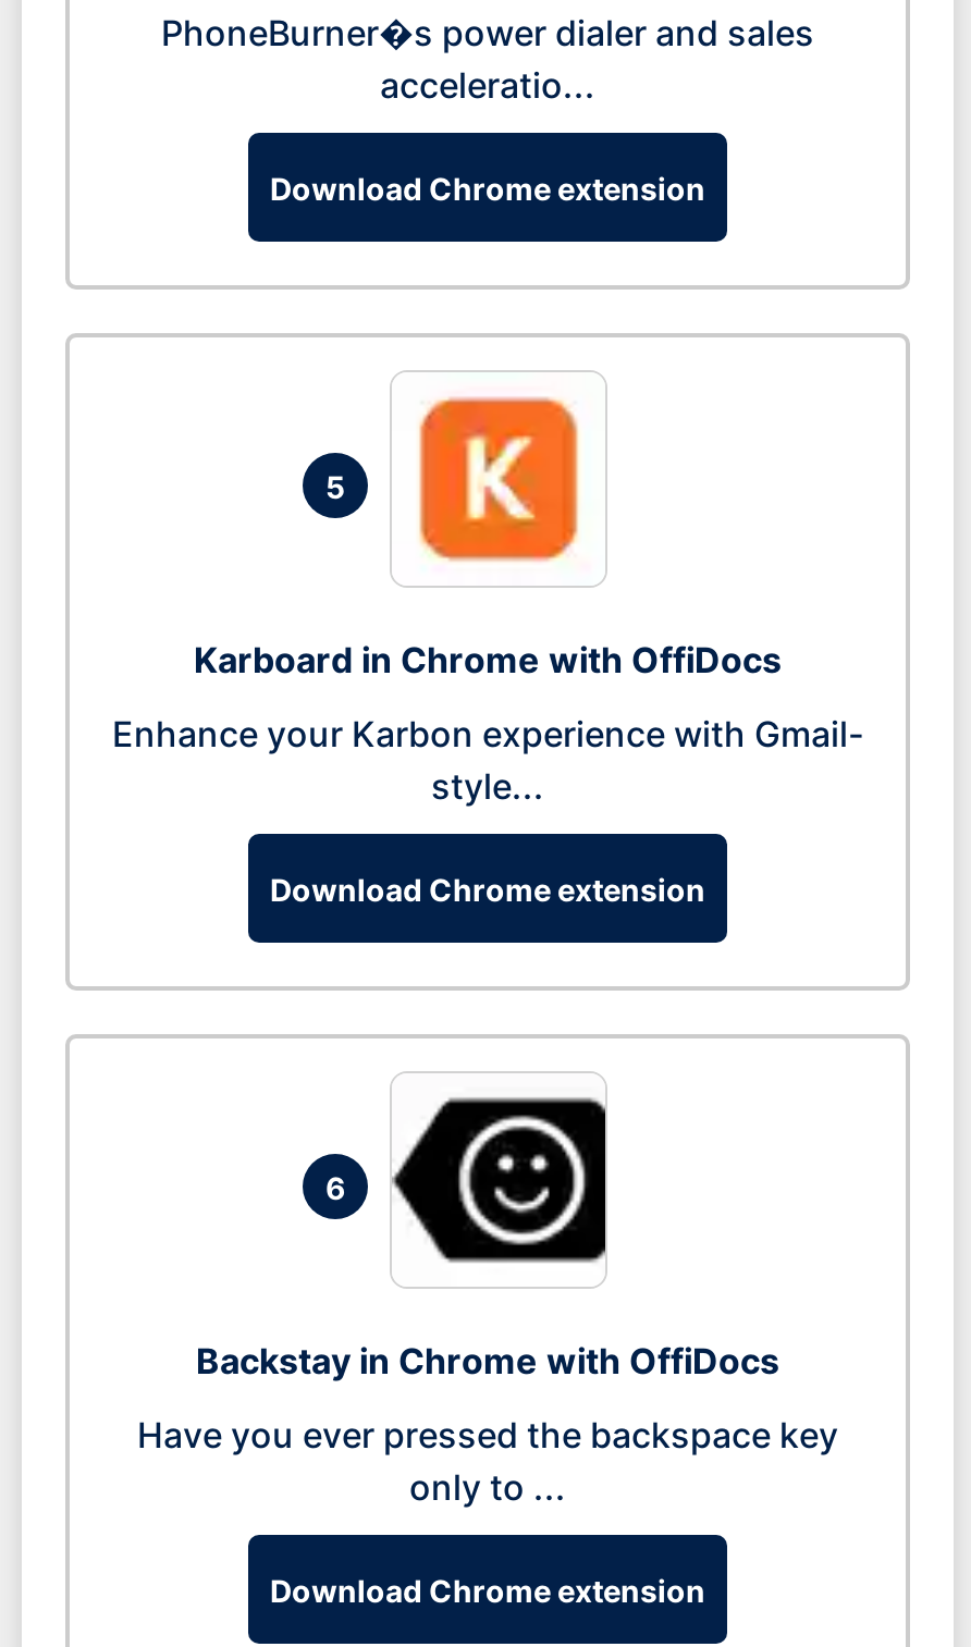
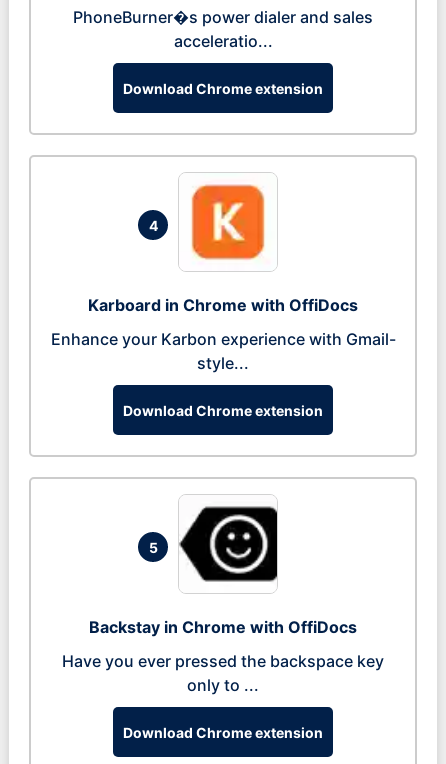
- 5
+ 4

- 6
+ 5
